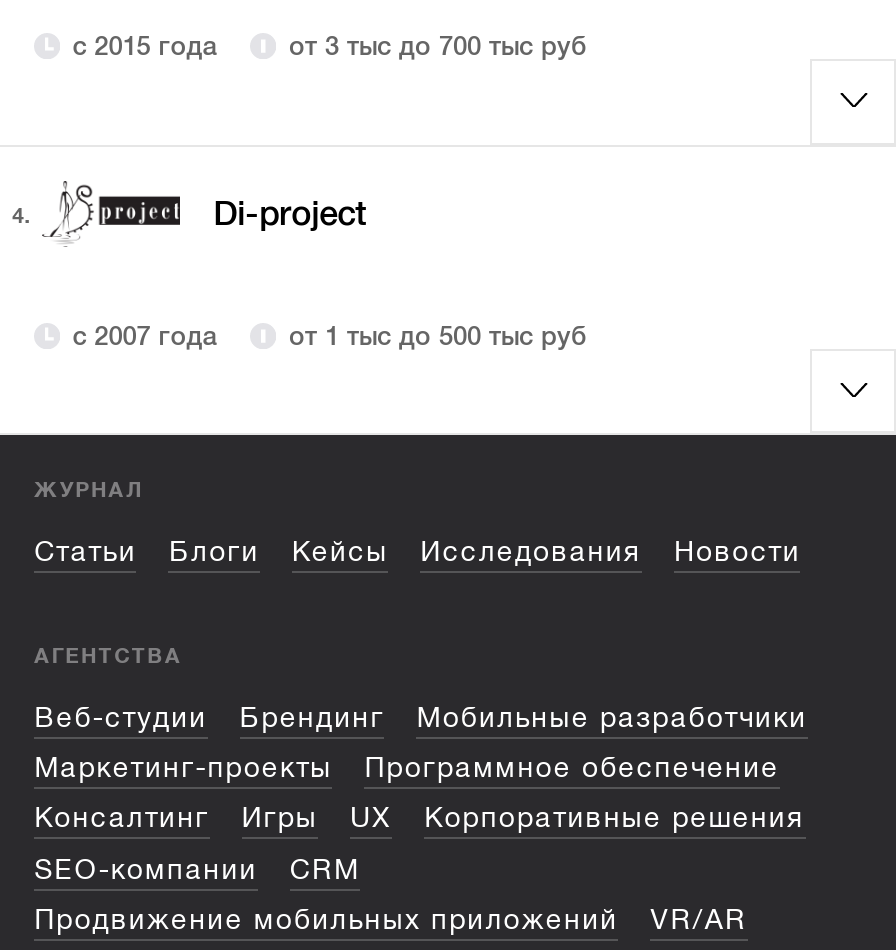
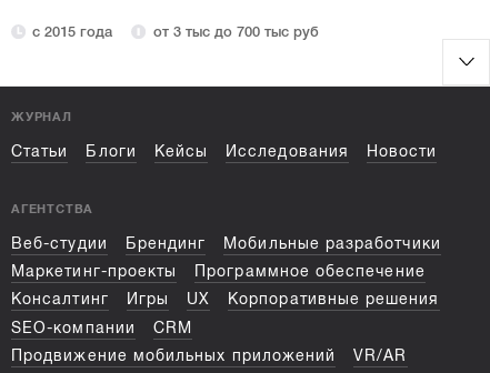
- [image]
- 4.
- Di-project
- с 2007 года
- от 1 тыс до 500 тыс руб
